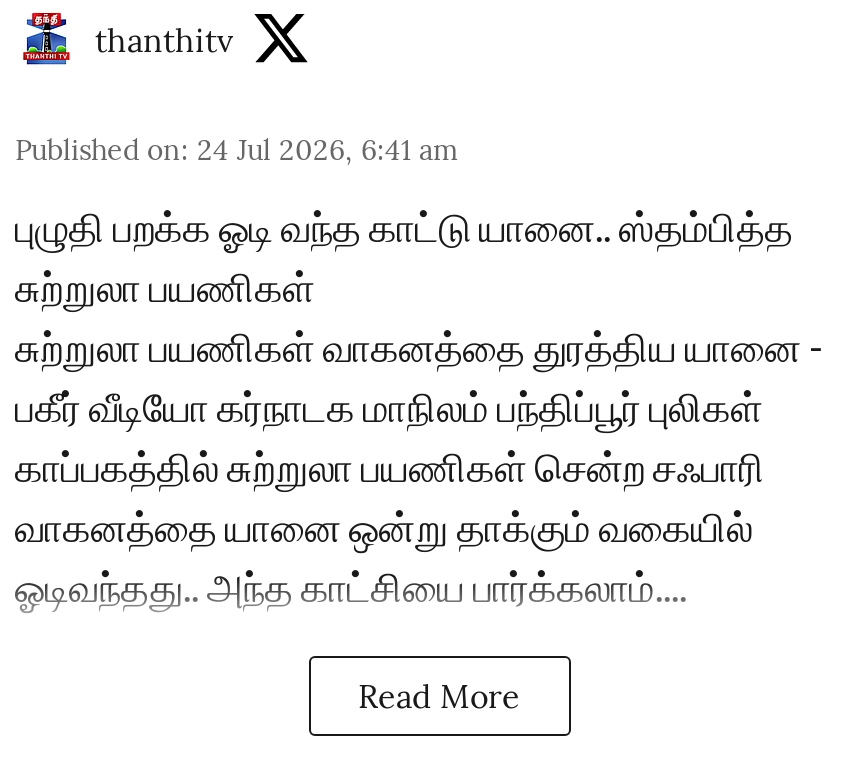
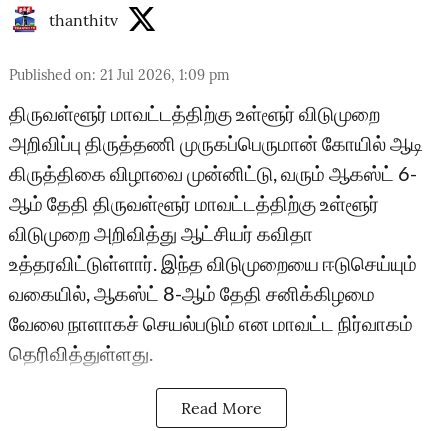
- Published on: 24 Jul 2026, 6:41 am
+ Published on: 21 Jul 2026, 1:09 pm

- புழுதி பறக்க ஓடி வந்த காட்டு யானை.. ஸ்தம்பித்த
- சுற்றுலா பயணிகள்
- சுற்றுலா பயணிகள் வாகனத்தை துரத்திய யானை -
- பகீர் வீடியோ கர்நாடக மாநிலம் பந்திப்பூர் புலிகள்
- காப்பகத்தில் சுற்றுலா பயணிகள் சென்ற சஃபாரி
- வாகனத்தை யானை ஒன்று தாக்கும் வகையில்
- ஓடிவந்தது.. அந்த காட்சியை பார்க்கலாம்....
+ திருவள்ளூர் மாவட்டத்திற்கு உள்ளூர் விடுமுறை
+ அறிவிப்பு திருத்தணி முருகப்பெருமான் கோயில் ஆடி
+ கிருத்திகை விழாவை முன்னிட்டு, வரும் ஆகஸ்ட் 6-
+ ஆம் தேதி திருவள்ளூர் மாவட்டத்திற்கு உள்ளூர்
+ விடுமுறை அறிவித்து ஆட்சியர் கவிதா
+ உத்தரவிட்டுள்ளார். இந்த விடுமுறையை ஈடுசெய்யும்
+ வகையில், ஆகஸ்ட் 8-ஆம் தேதி சனிக்கிழமை
+ வேலை நாளாகச் செயல்படும் என மாவட்ட நிர்வாகம்
+ தெரிவித்துள்ளது.
